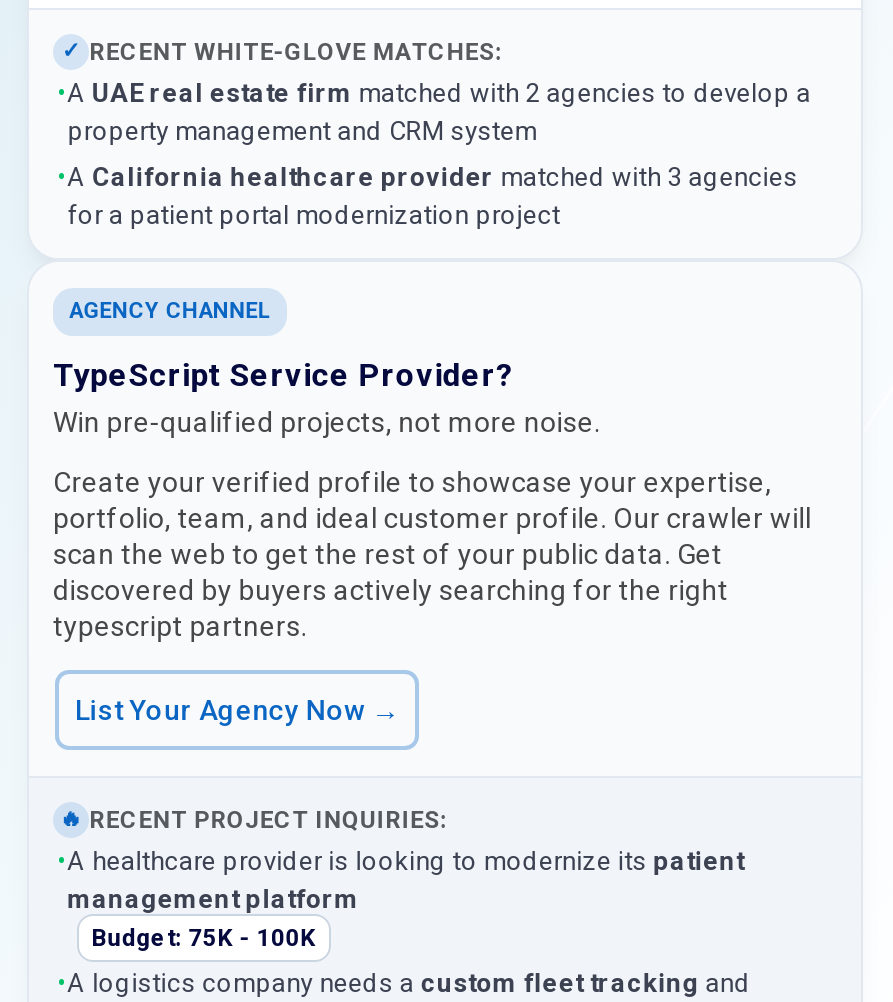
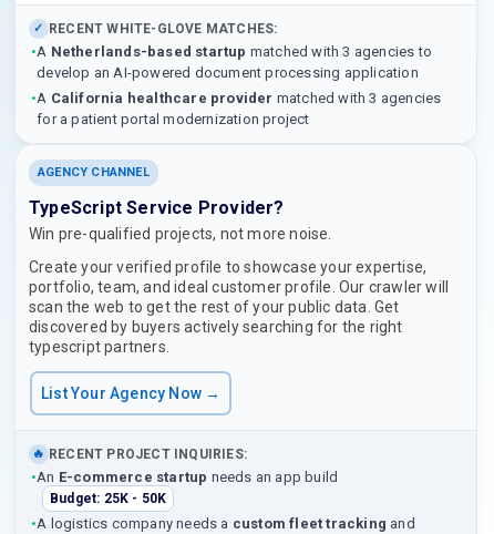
- •A UAE real estate firm matched with 2 agencies to develop a
- property management and CRM system
+ •A Netherlands-based startup matched with 3 agencies to
+ develop an AI-powered document processing application

- •A healthcare provider is looking to modernize its patient
- management platform
- Budget: 75K - 100K
+ •An E-commerce startup needs an app build
+ Budget: 25K - 50K
